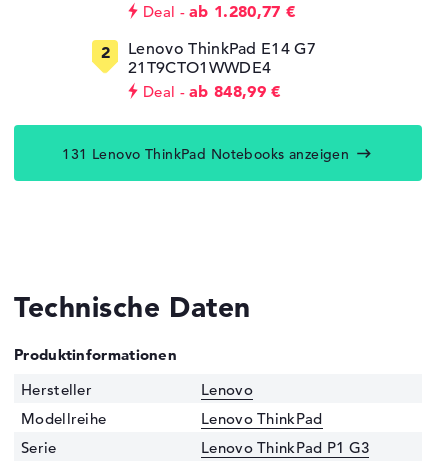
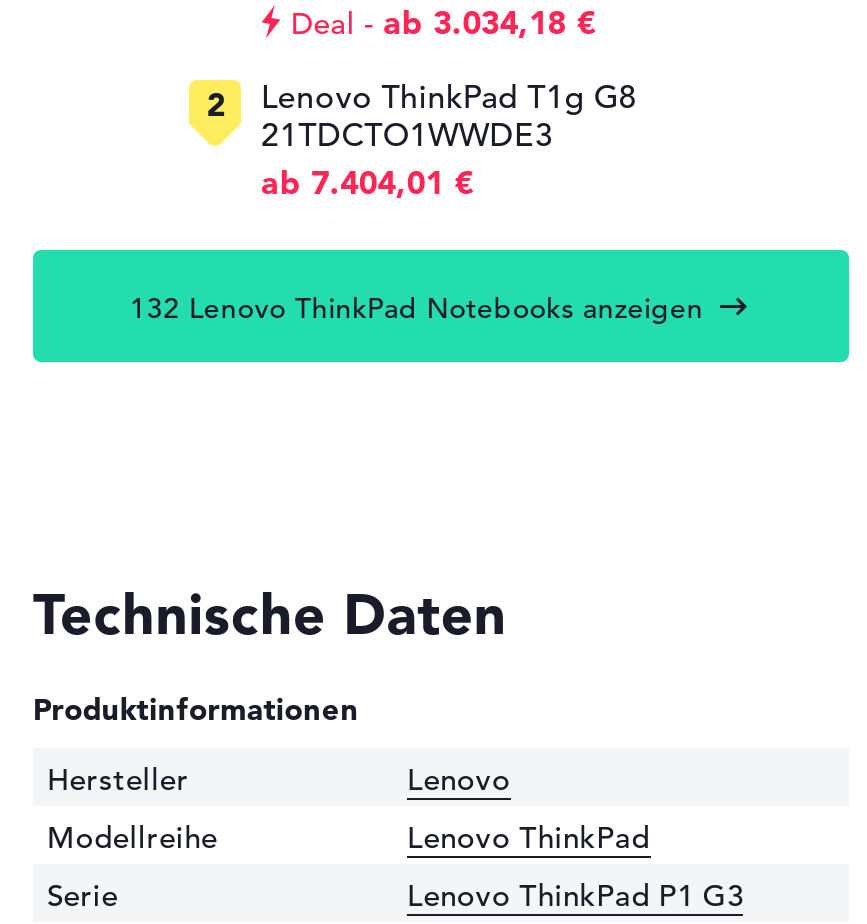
- Deal ab 1.280,77 €
+ Deal ab 3.034,18 €

- Lenovo ThinkPad E14 G7
- 21T9CTO1WWDE4
- Deal
- ab 848,99 €
+ Lenovo ThinkPad T1g G8
+ 21TDCTO1WWDE3
+ ab 7.404,01 €

- 131 Lenovo ThinkPad Notebooks anzeigen
+ 132 Lenovo ThinkPad Notebooks anzeigen
